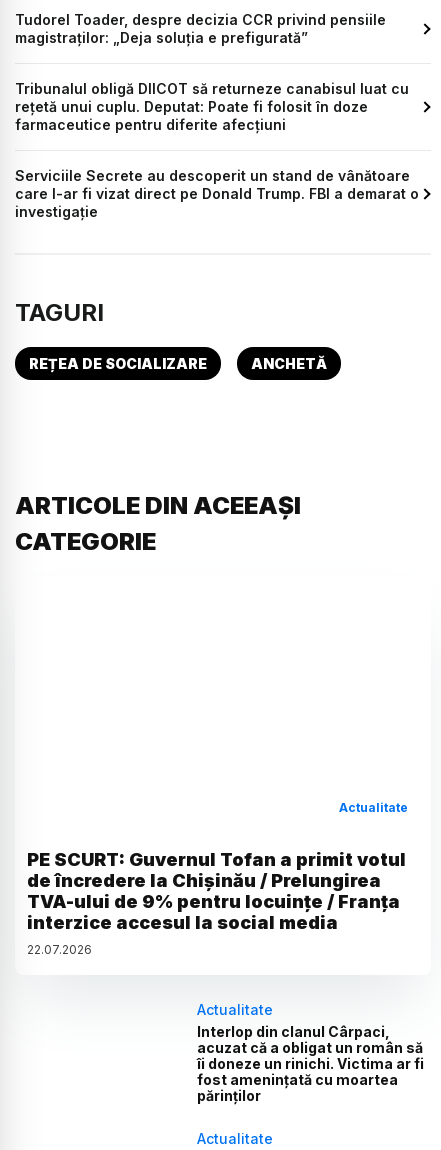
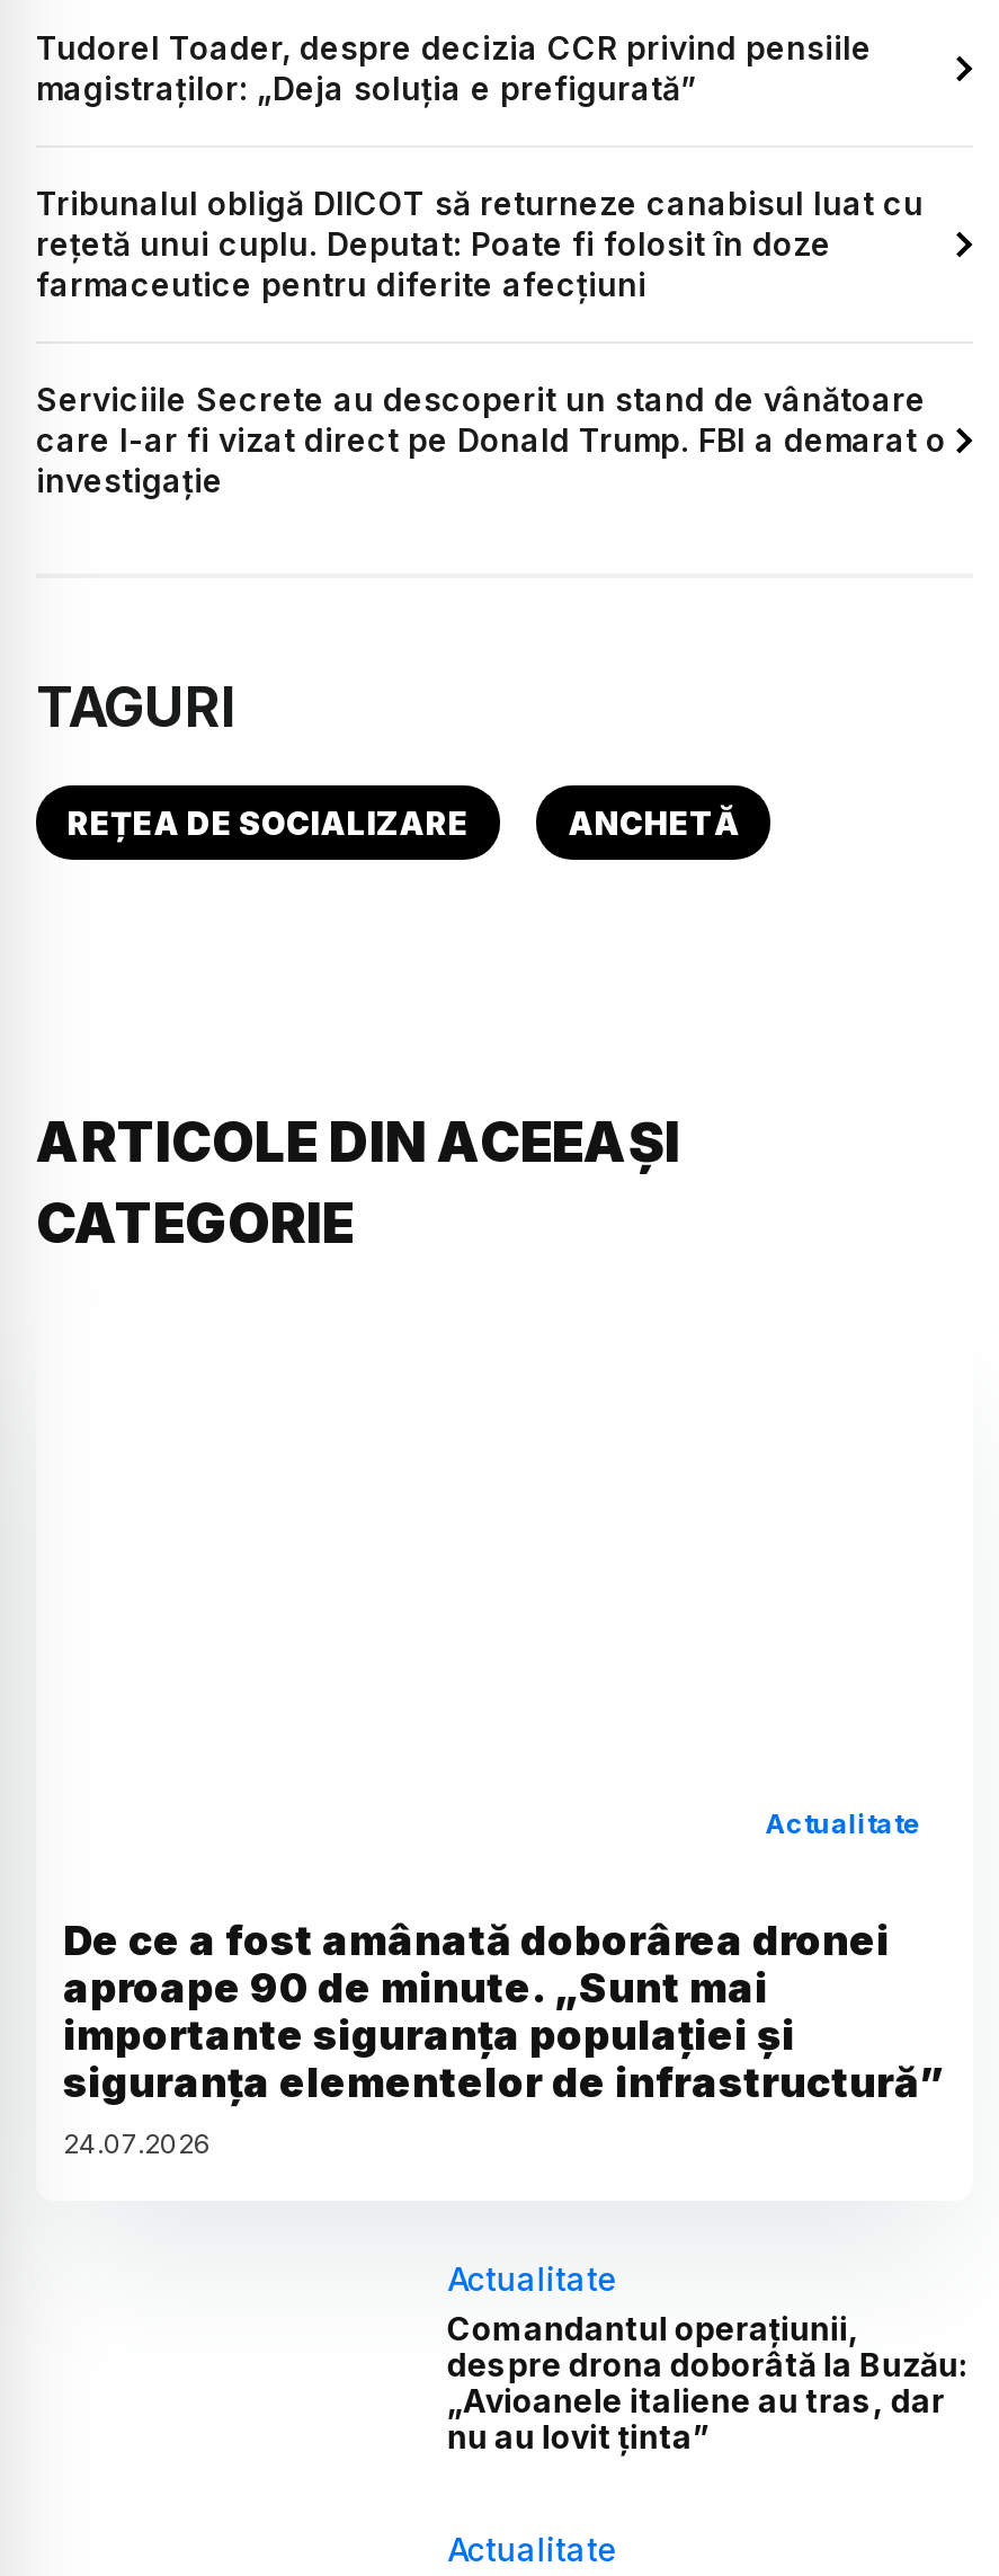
- PE SCURT: Guvernul Tofan a primit votul
- de încredere la Chișinău / Prelungirea
- TVA-ului de 9% pentru locuințe / Franța
- interzice accesul la social media
- 22.07.2026
+ De ce a fost amânată doborârea dronei
+ aproape 90 de minute. „Sunt mai
+ importante siguranţa populaţiei şi
+ siguranţa elementelor de infrastructură”
+ 24.07.2026

- Interlop din clanul Cârpaci,
- acuzat că a obligat un român să
- îi doneze un rinichi. Victima ar fi
- fost amenințată cu moartea
- părinților
+ Comandantul operațiunii,
+ despre drona doborâtă la Buzău:
+ „Avioanele italiene au tras, dar
+ nu au lovit ținta”
